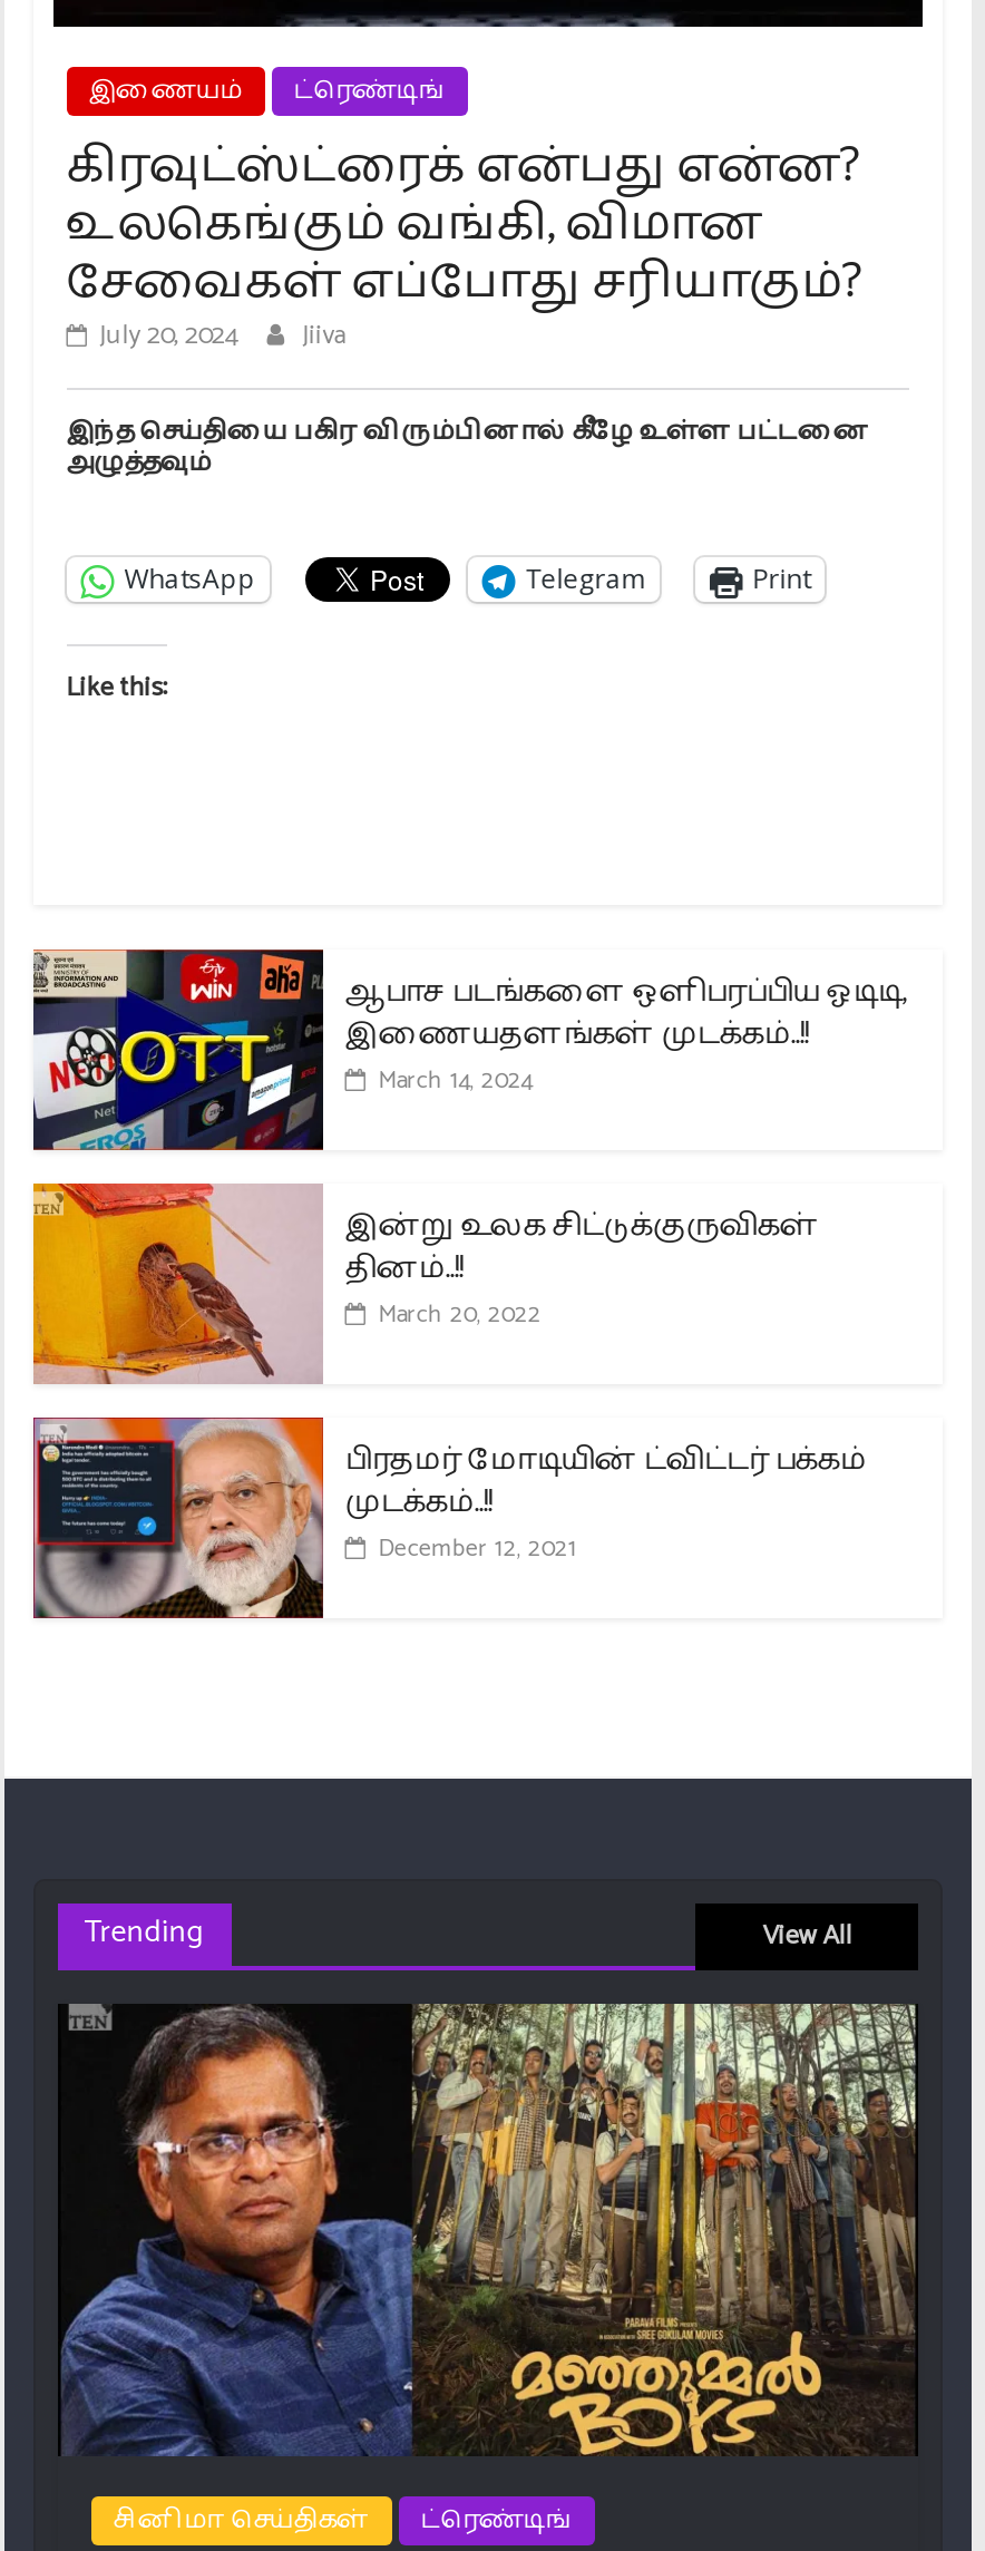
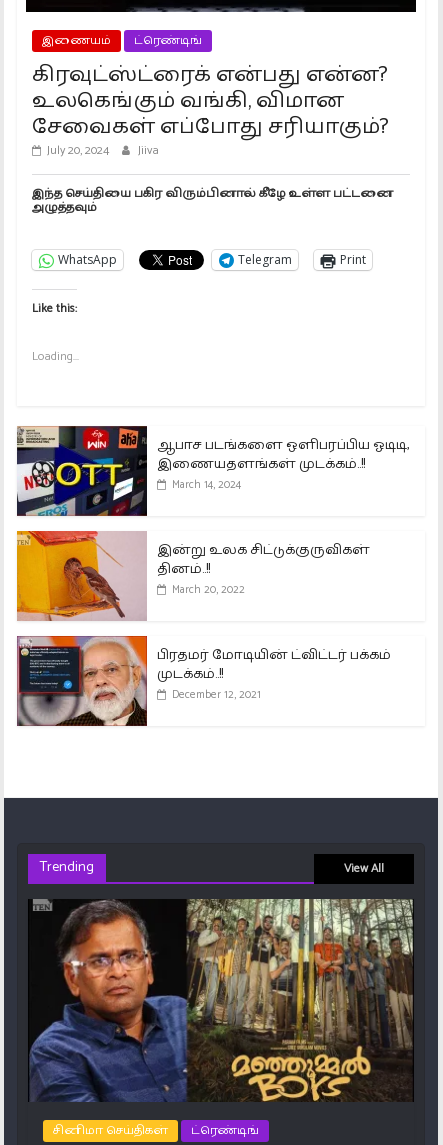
+ Loading...
